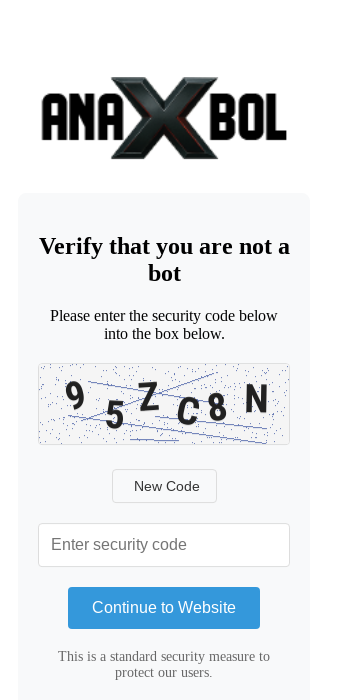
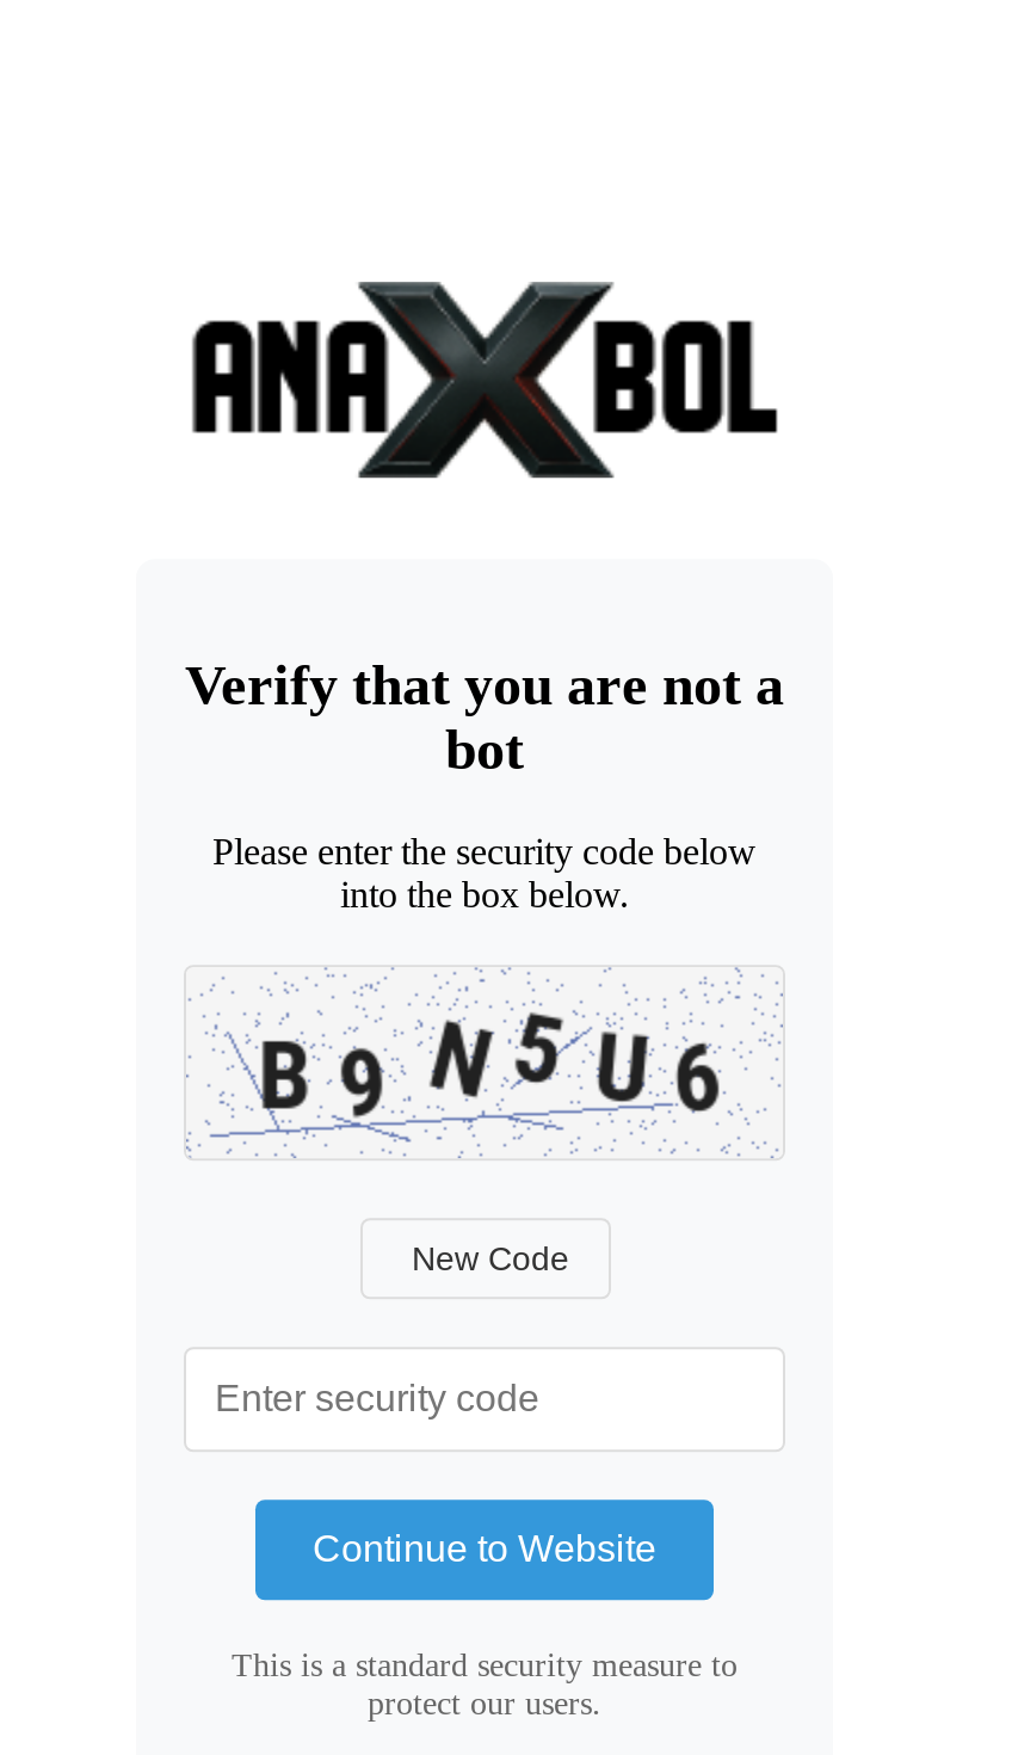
- [image]
+ [image]
